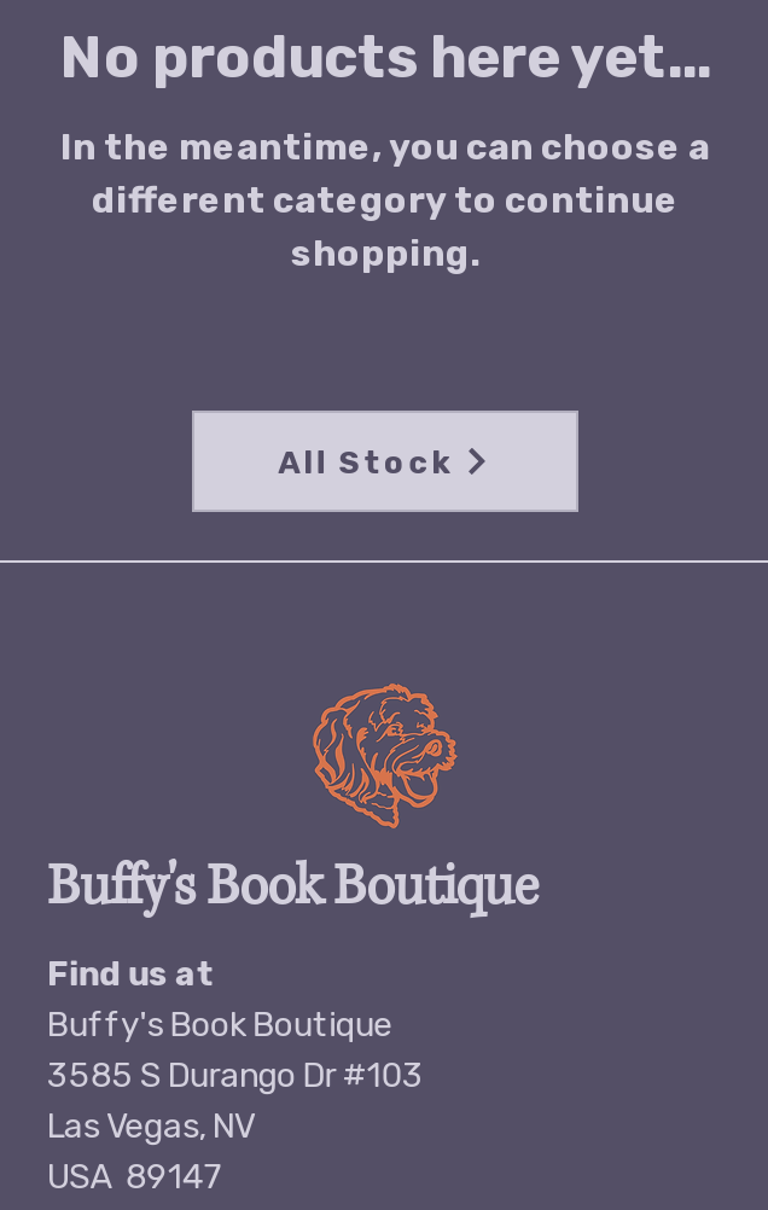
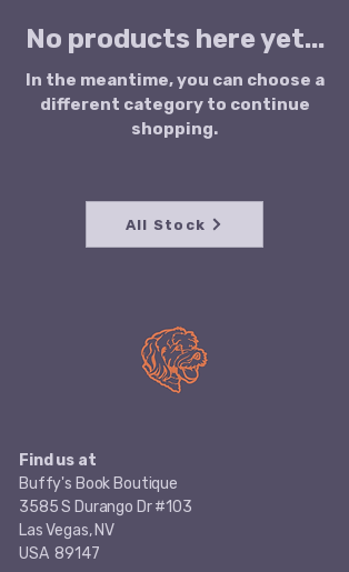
- Buffy's Book Boutique
